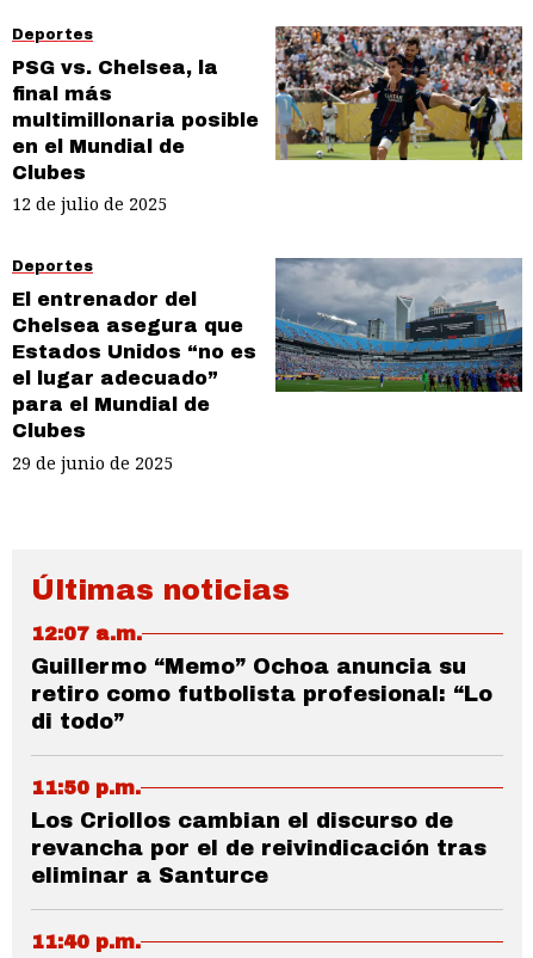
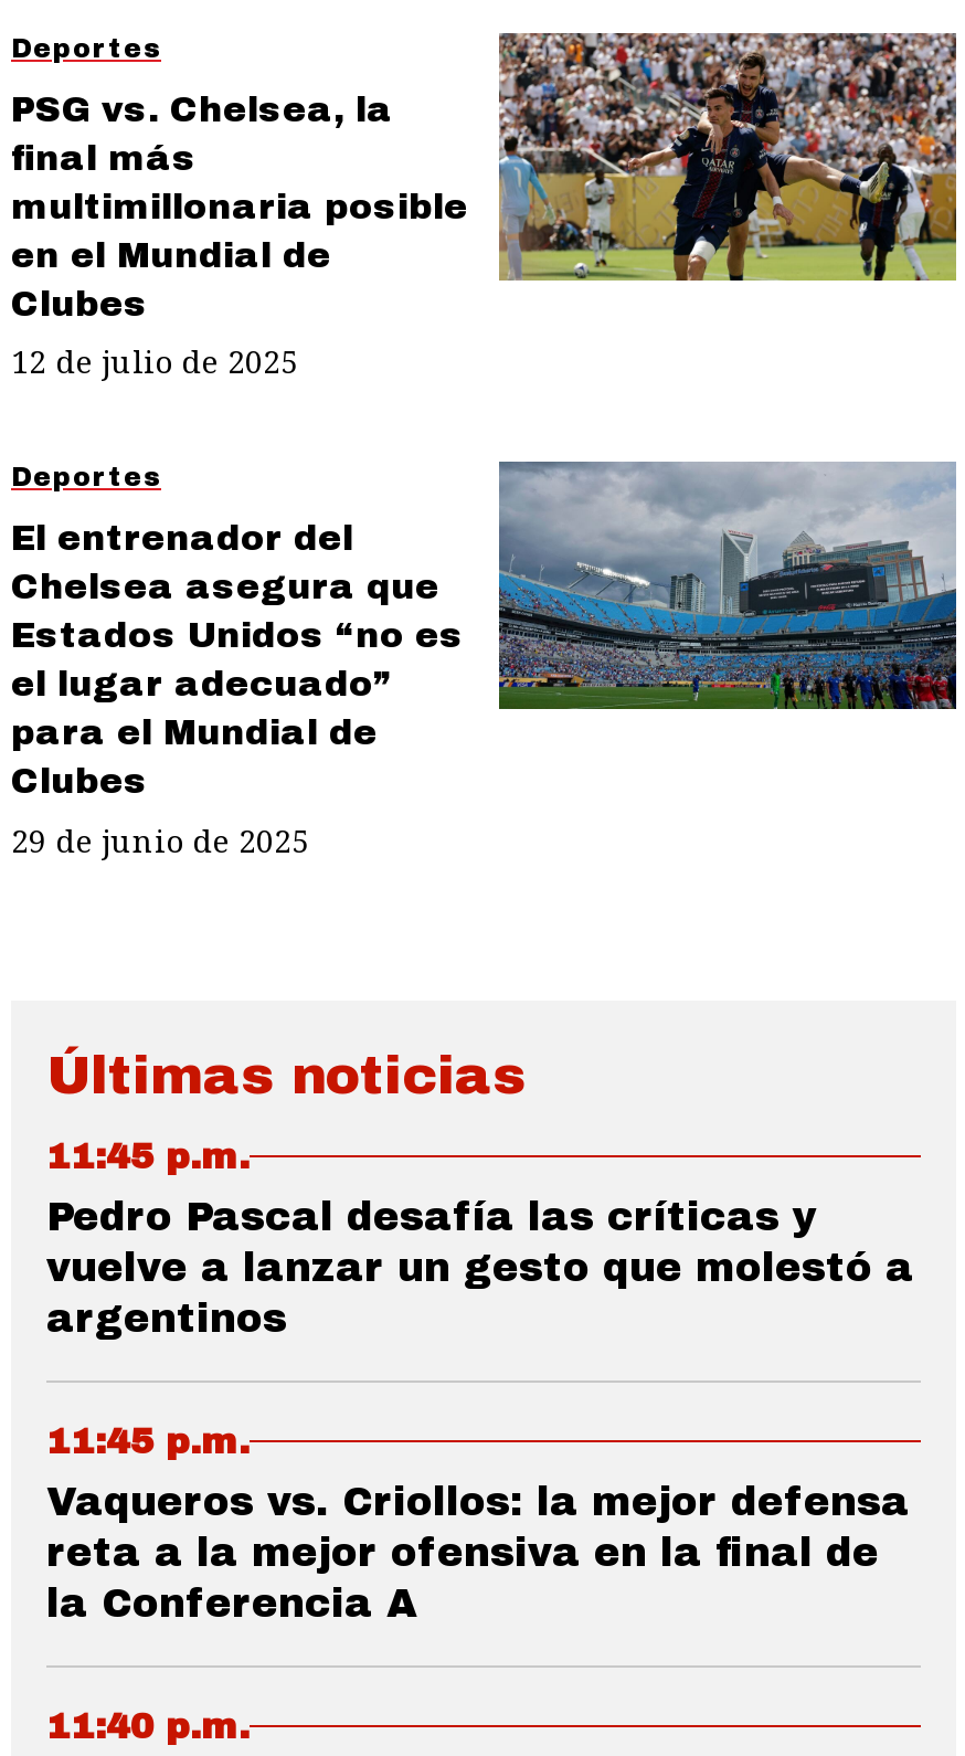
- 12:07 a.m.
- Guillermo “Memo” Ochoa anuncia su
- retiro como futbolista profesional: “Lo
- di todo”
+ 11:45 p.m.
+ Pedro Pascal desafía las críticas y
+ vuelve a lanzar un gesto que molestó a
+ argentinos

- 11:50 p.m.
- Los Criollos cambian el discurso de
- revancha por el de reivindicación tras
- eliminar a Santurce
+ 11:45 p.m.
+ Vaqueros vs. Criollos: la mejor defensa
+ reta a la mejor ofensiva en la final de
+ la Conferencia A
